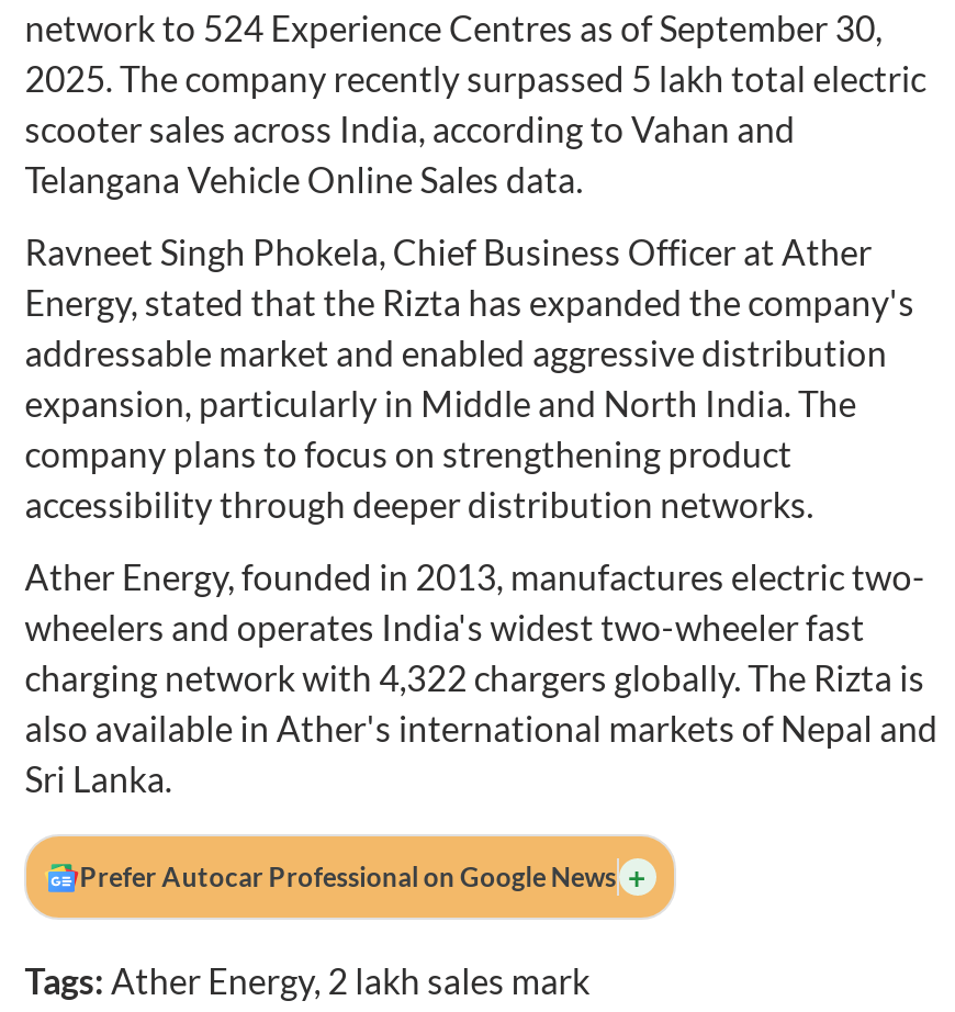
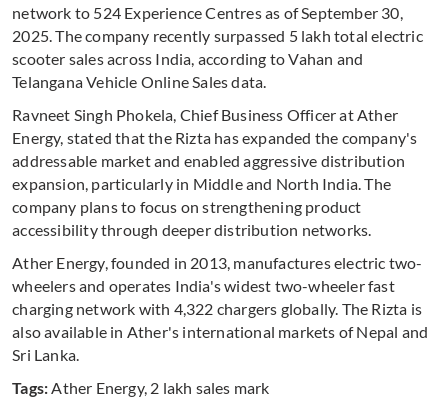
- Prefer Autocar Professional on Google News +
